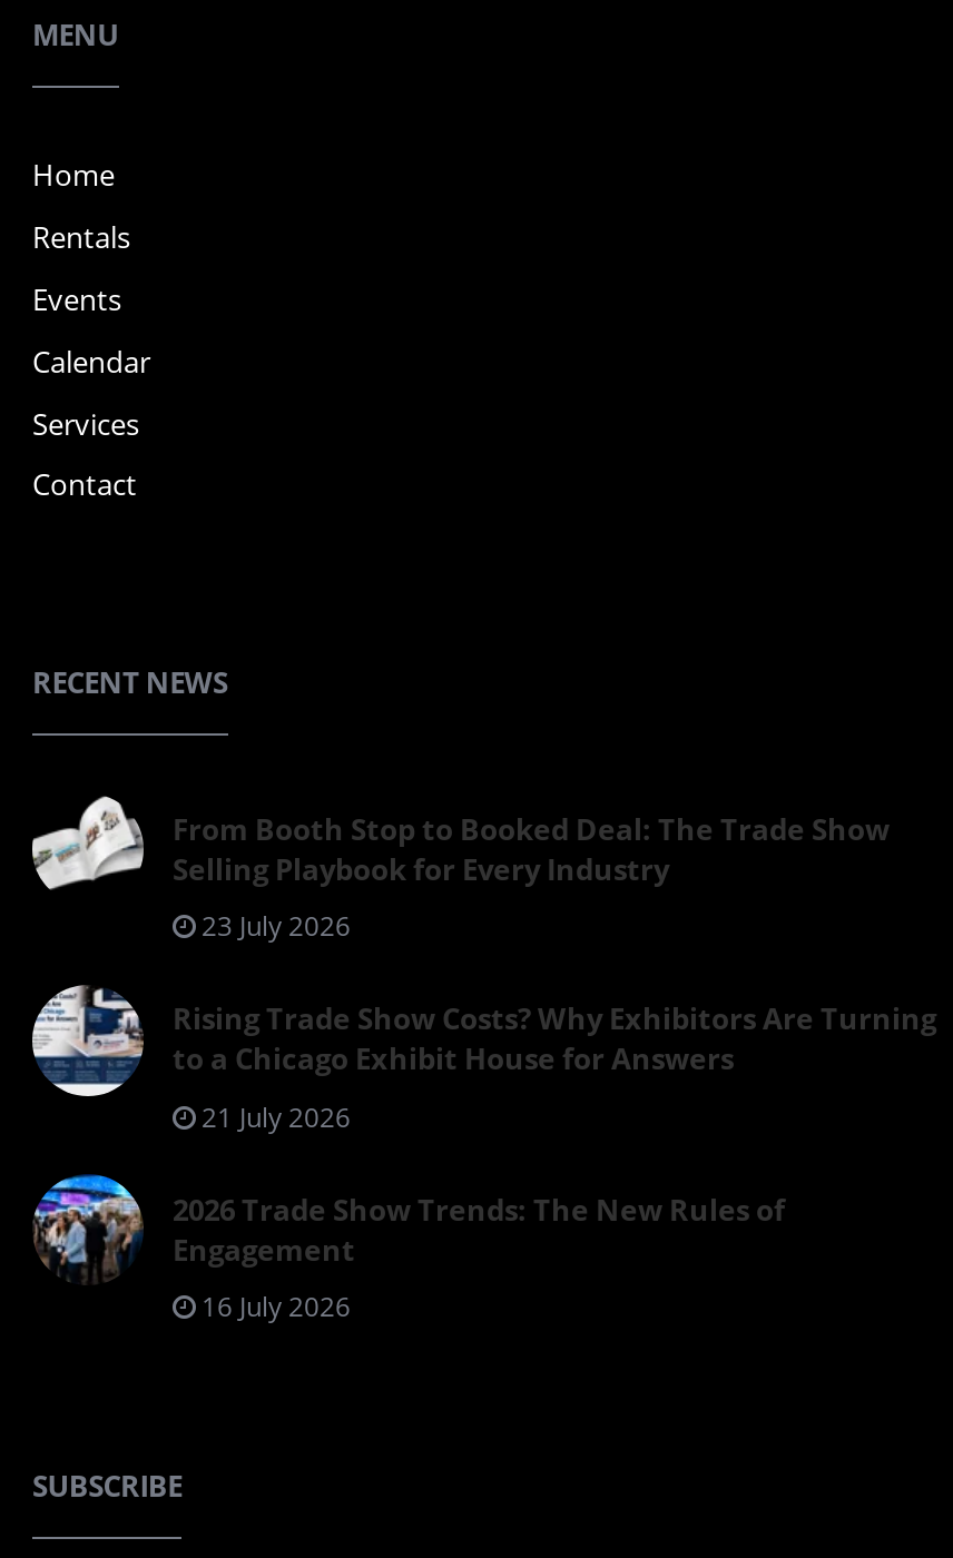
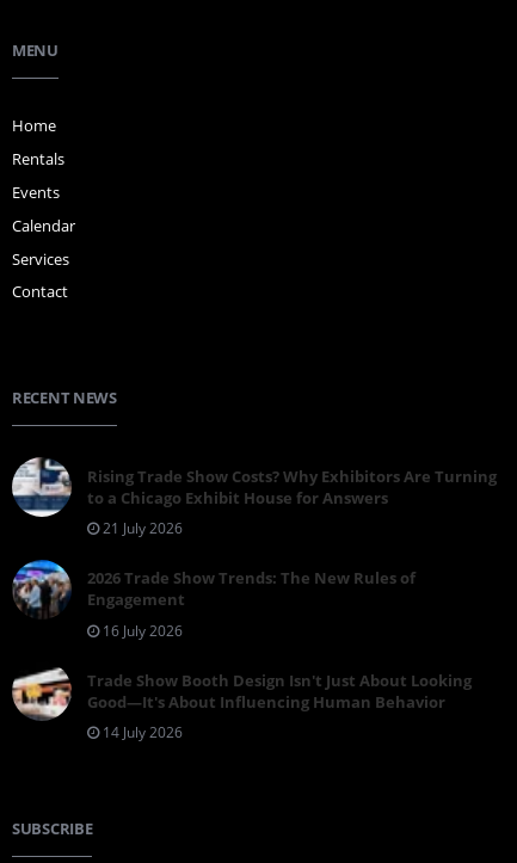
- [image]
- From Booth Stop to Booked Deal: The Trade Show
- Selling Playbook for Every Industry
- 23 July 2026

moved up: [image] | Rising Trade Show Costs? Why Exhibitors Are Turning | to a Chicago Exhibit House for Answers | 21 July 2026 | 2026 Trade Show Trends: The New Rules of | Engagement | 16 July 2026

+ [image]
+ Trade Show Booth Design Isn't Just About Looking
+ Good—It's About Influencing Human Behavior
+ 14 July 2026
